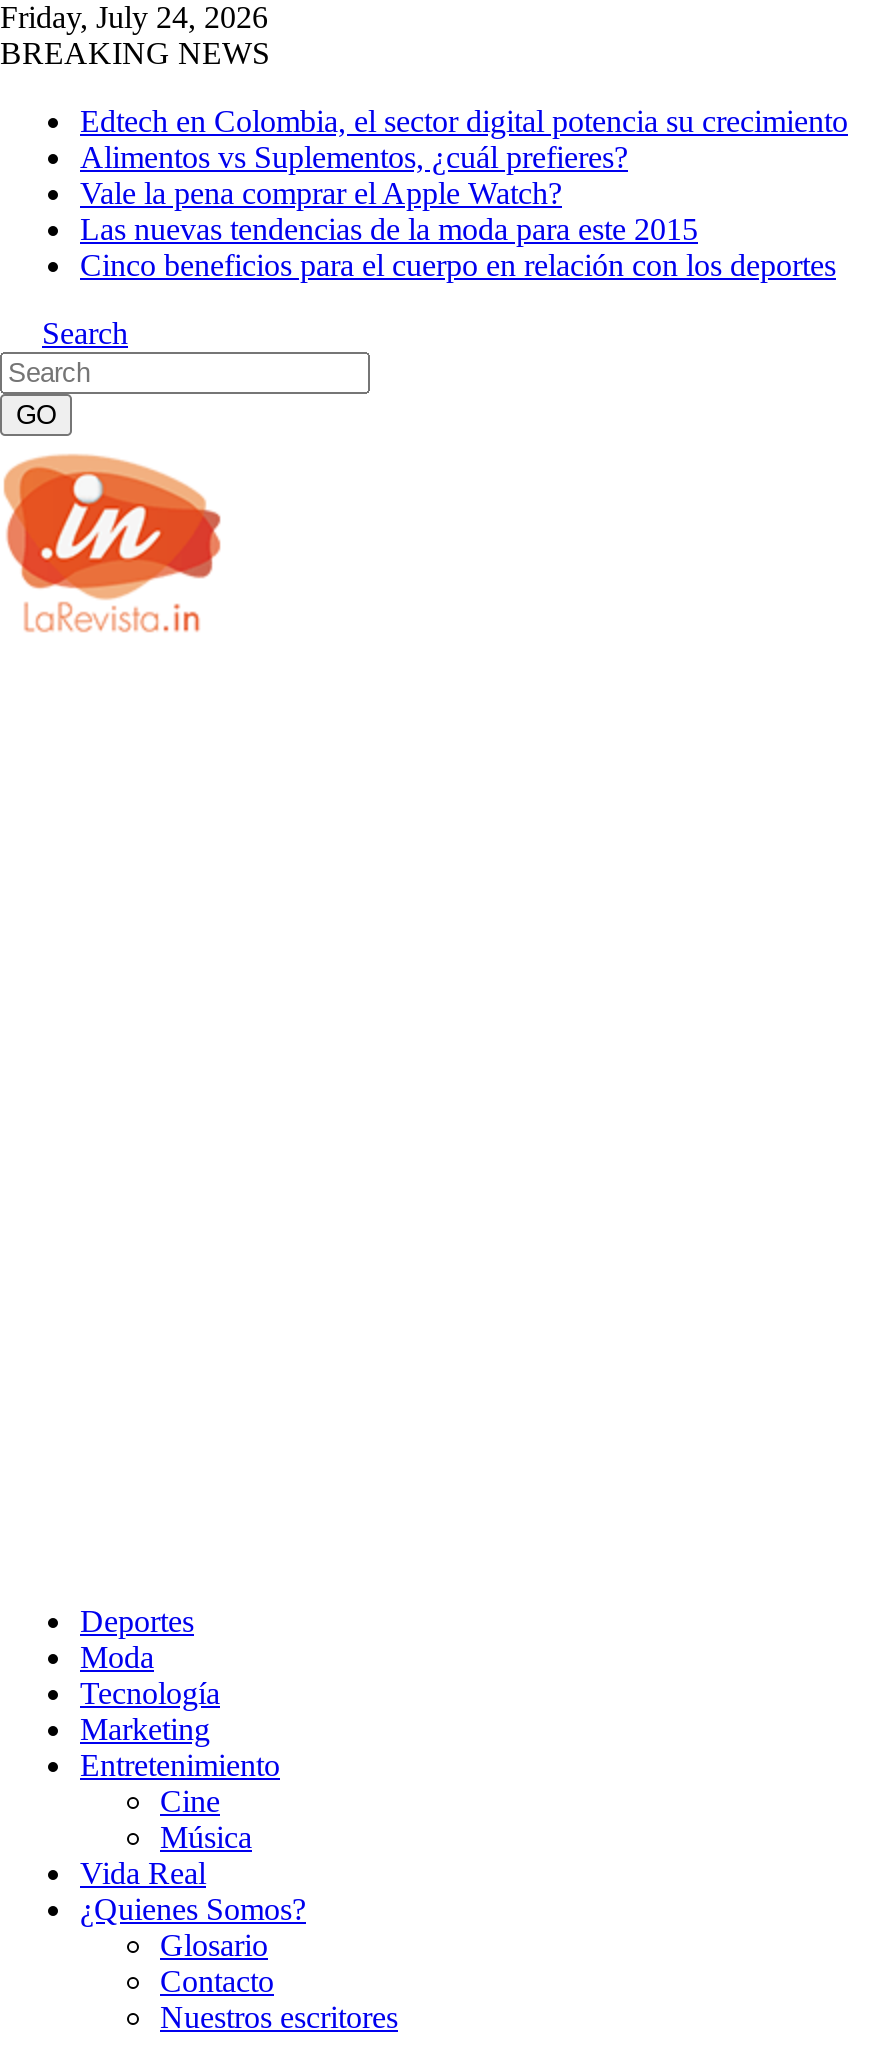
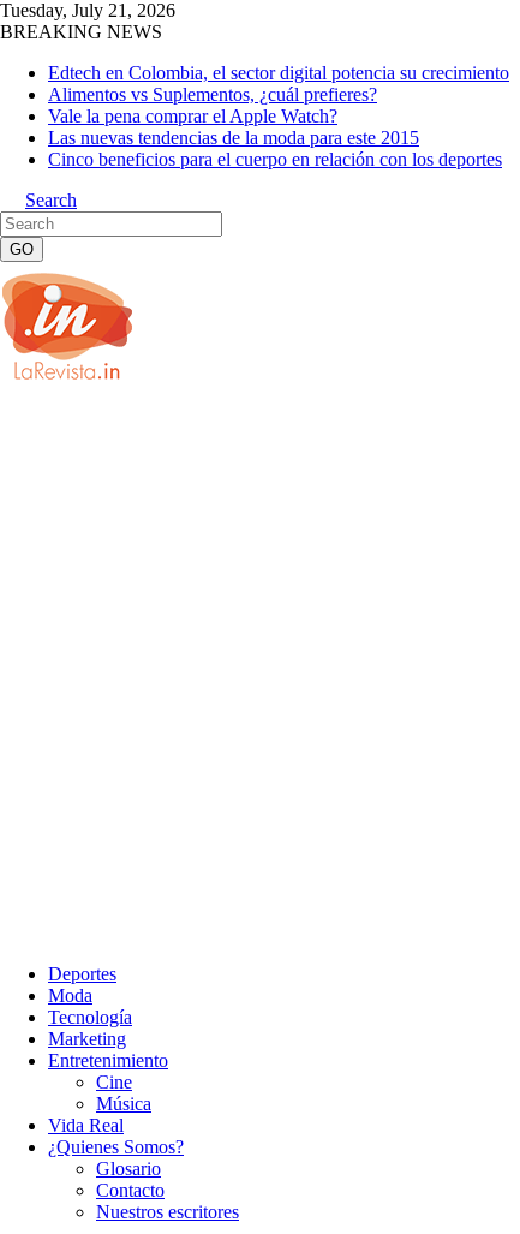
- Friday, July 24, 2026
+ Tuesday, July 21, 2026
